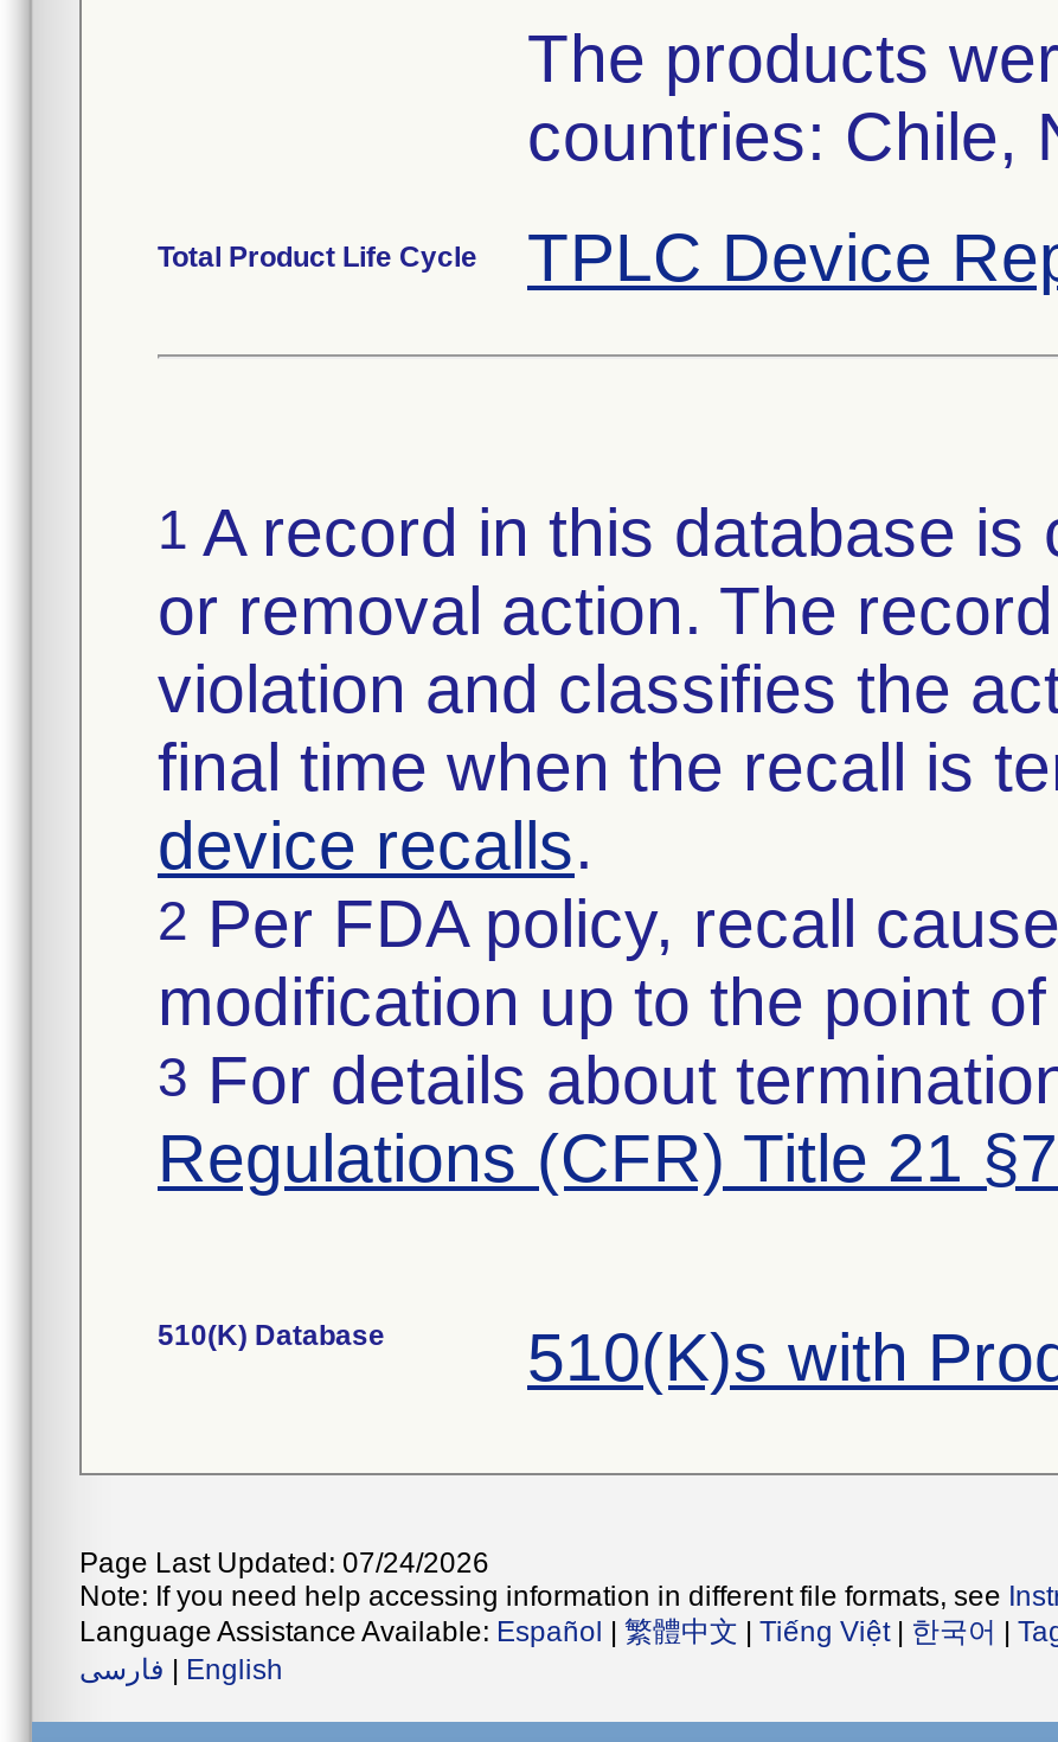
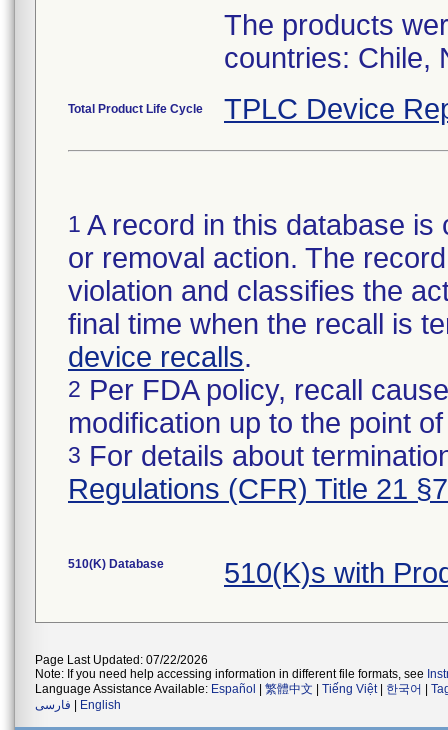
- Page Last Updated: 07/24/2026
+ Page Last Updated: 07/22/2026
